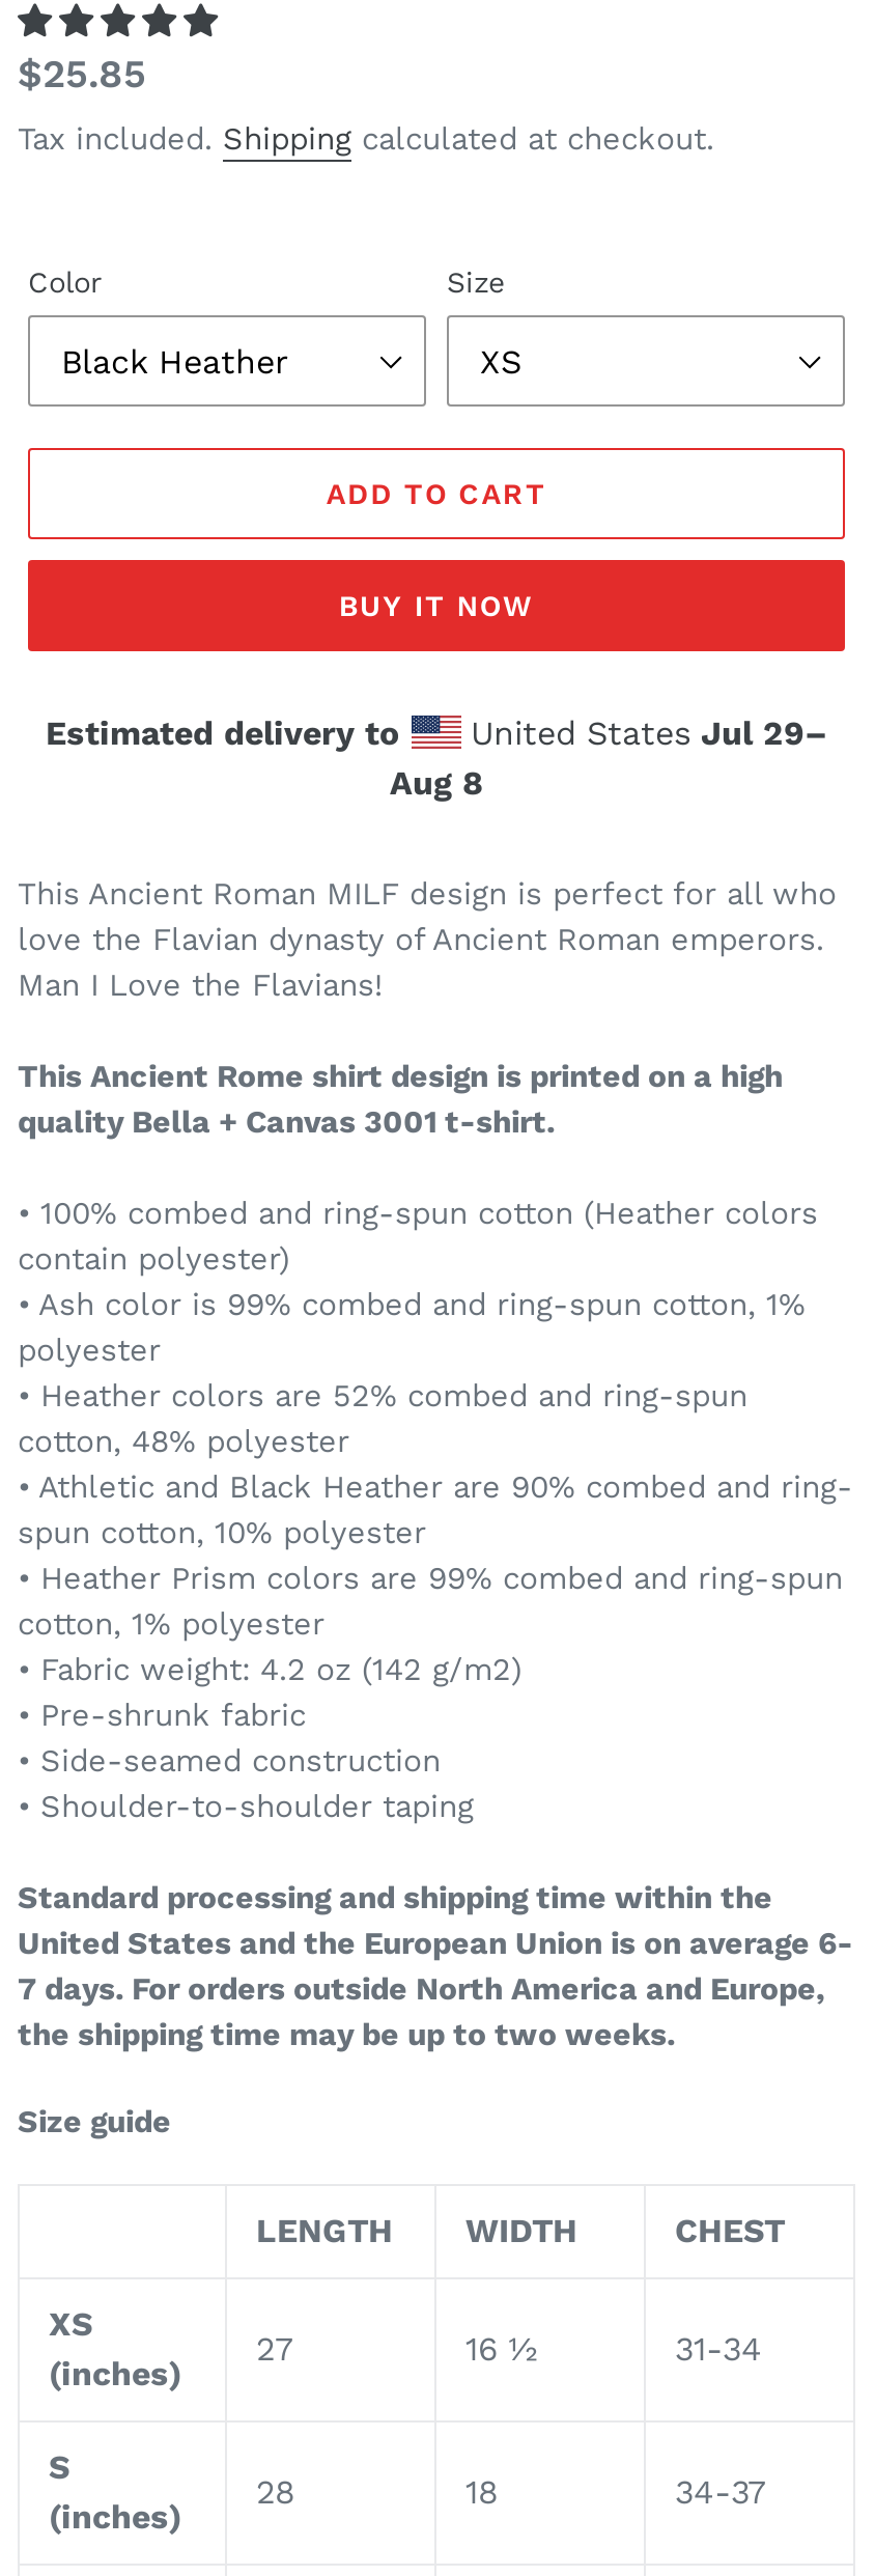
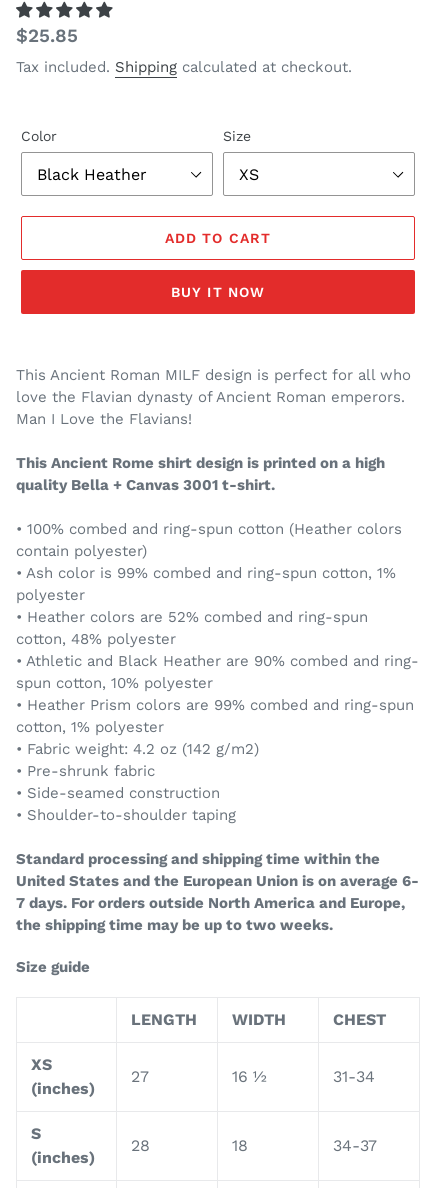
- Estimated delivery to
- United States Jul 29–
- Aug 8
